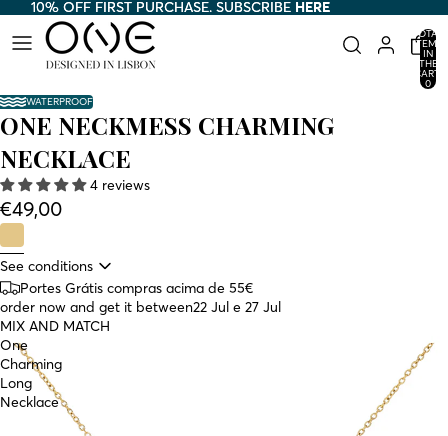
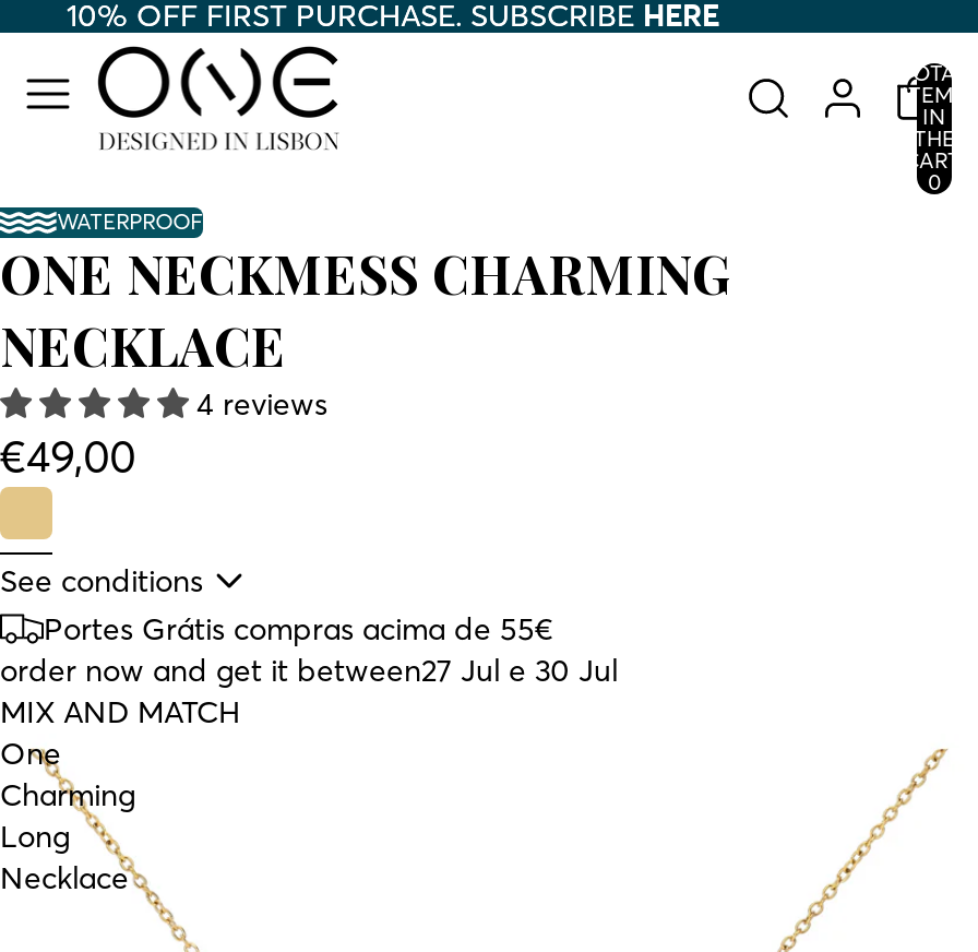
- order now and get it between22 Jul e 27 Jul
+ order now and get it between27 Jul e 30 Jul
